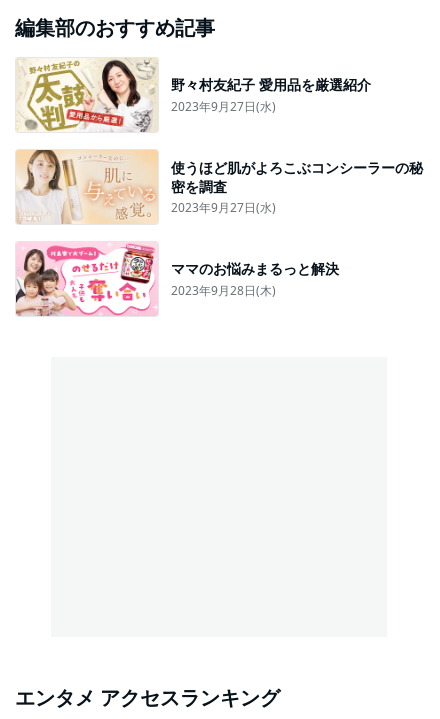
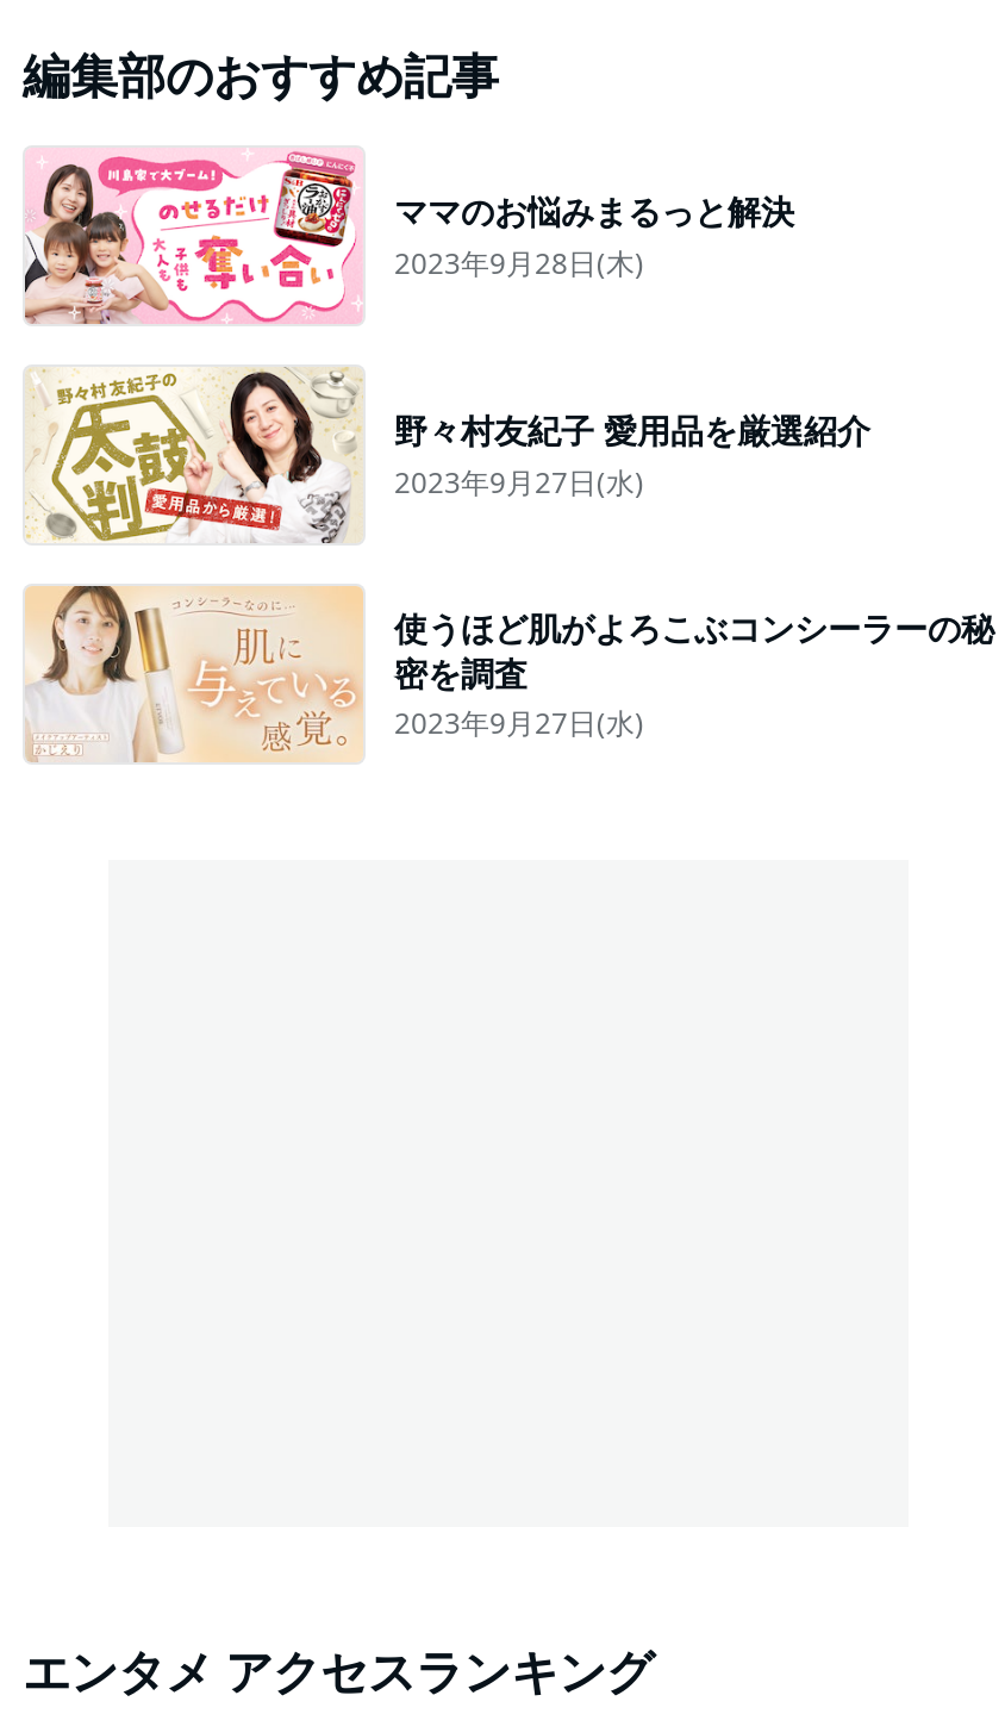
moved down: [image] | 野々村友紀子 愛用品を厳選紹介 | 2023年9月27日(水) | 使うほど肌がよろこぶコンシーラーの秘 | 密を調査 | 2023年9月27日(水)

moved up: [image] | ママのお悩みまるっと解決 | 2023年9月28日(木)
